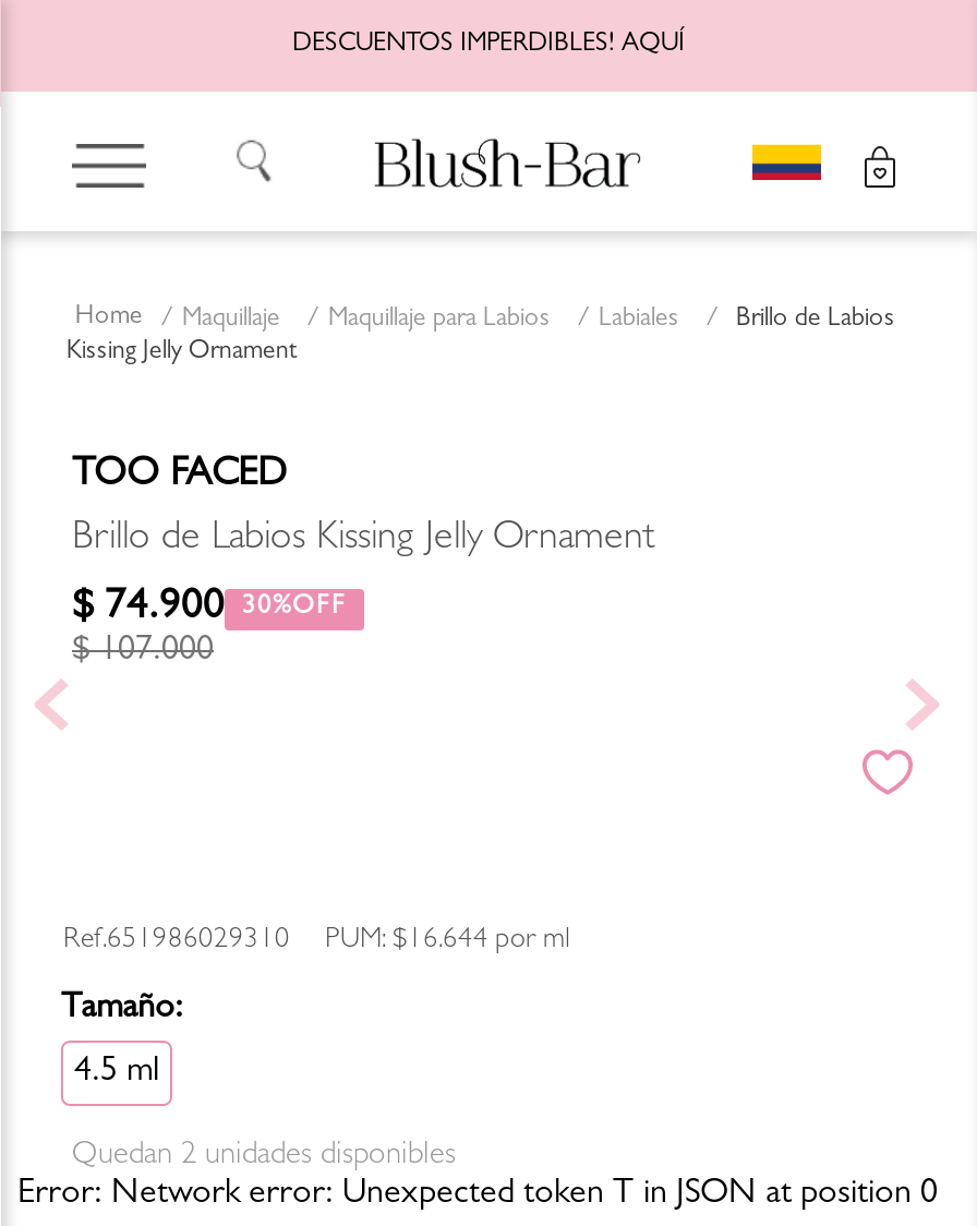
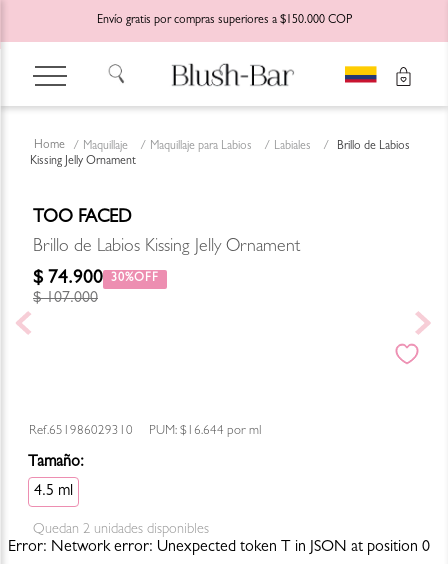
- DESCUENTOS IMPERDIBLES! AQUÍ
+ Envío gratis por compras superiores a $150.000 COP
